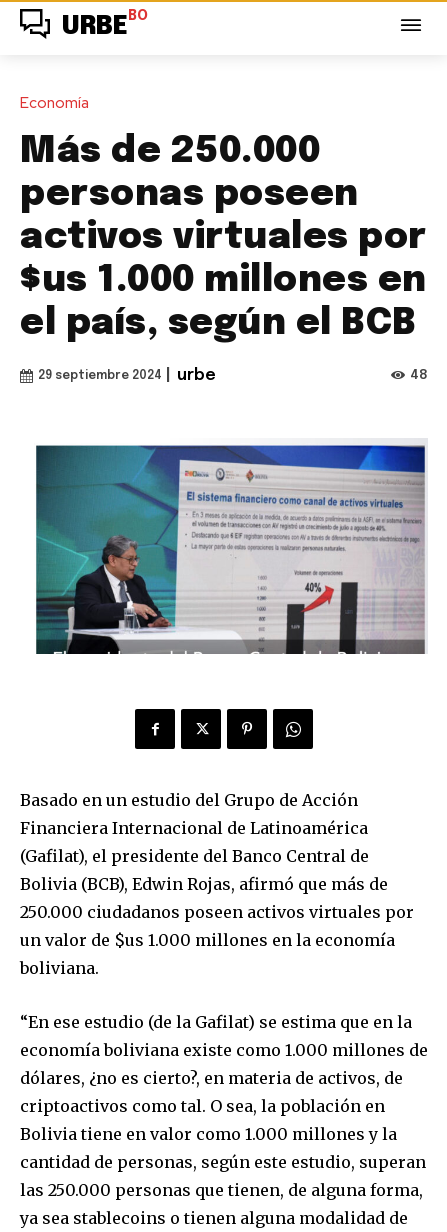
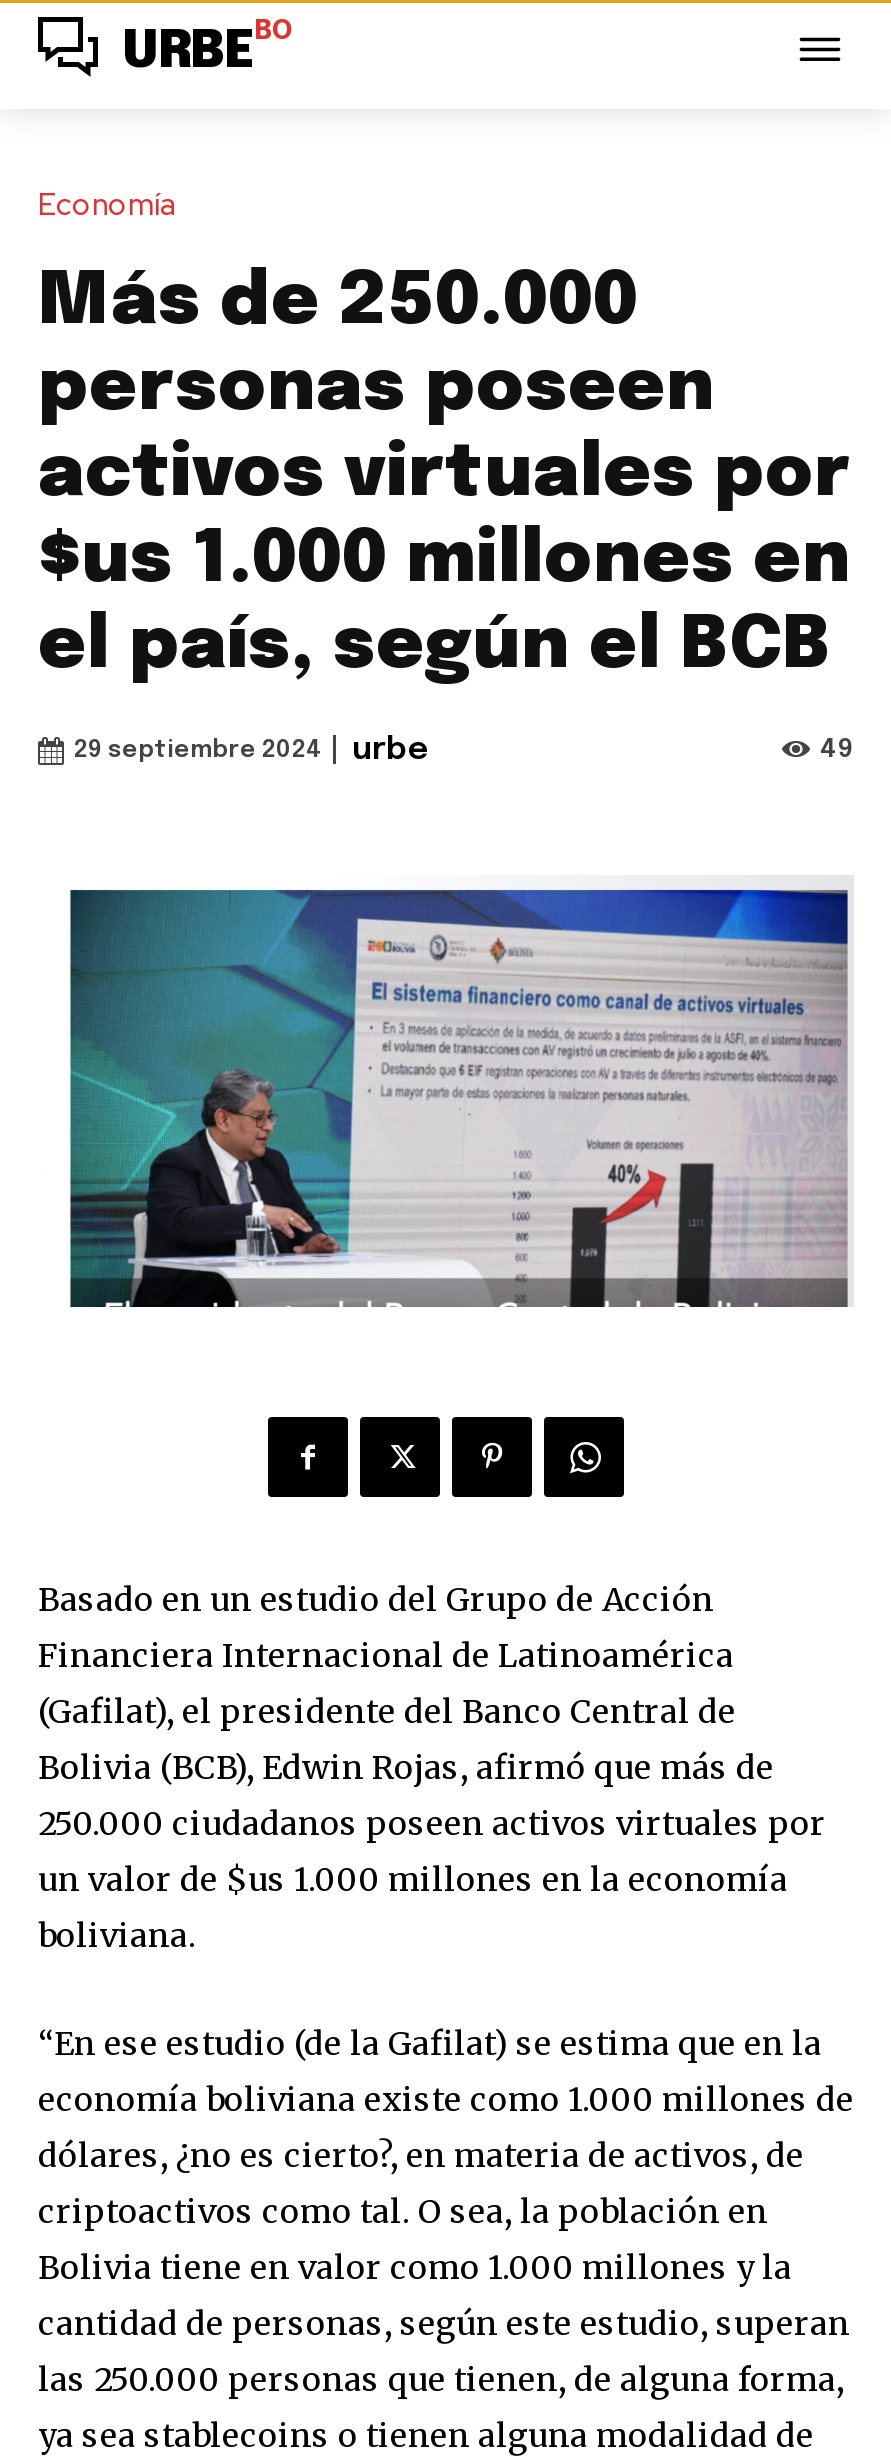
- 48
+ 49
